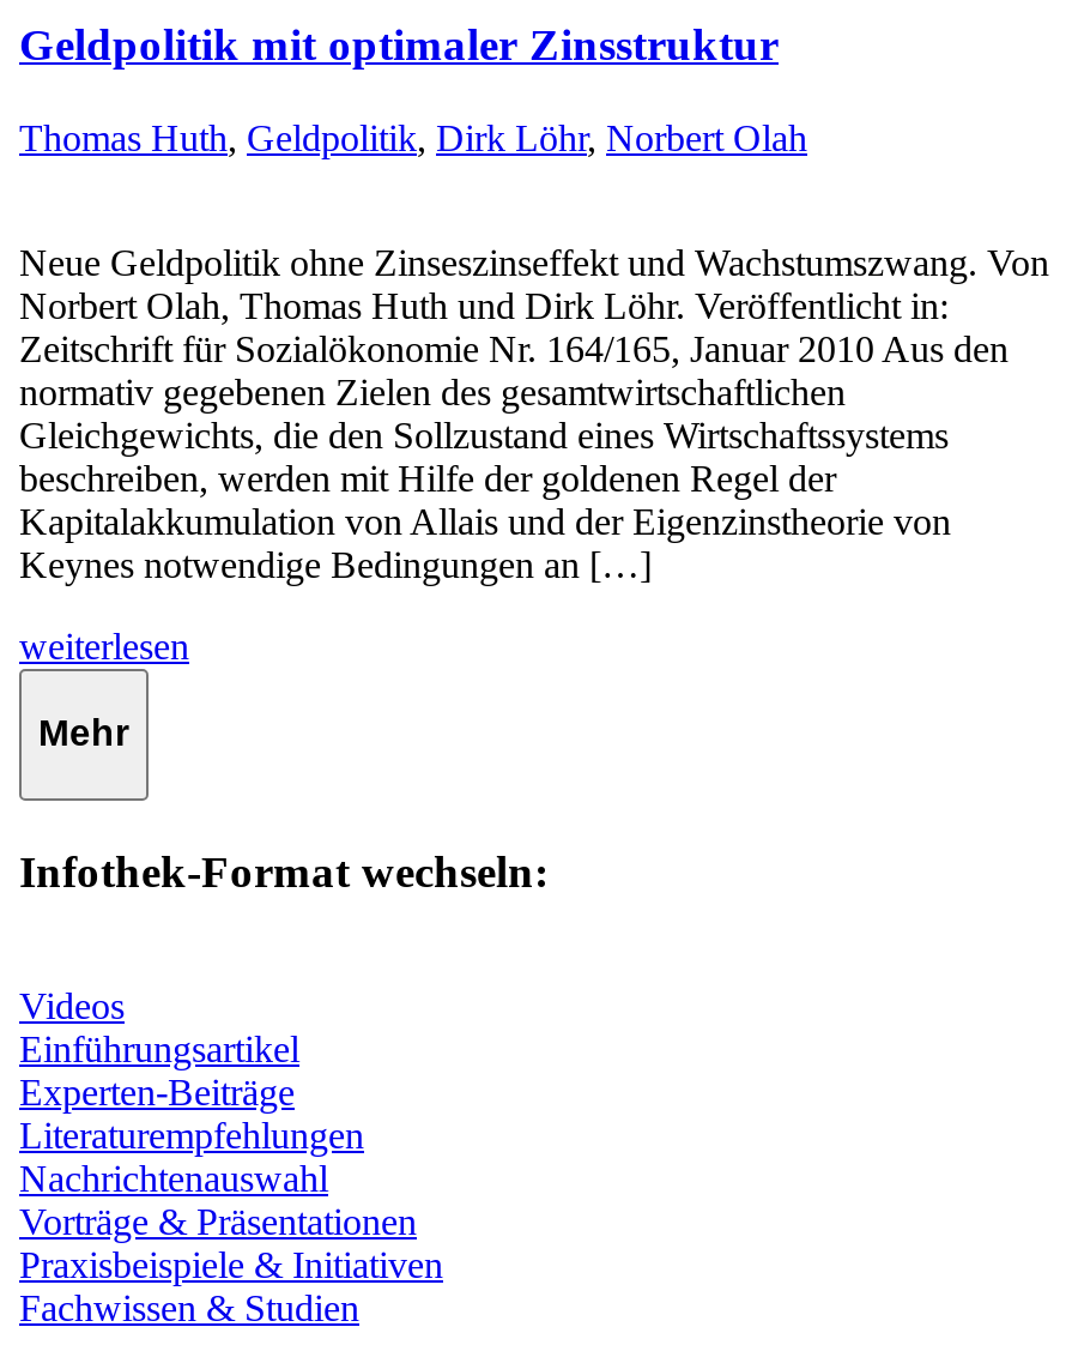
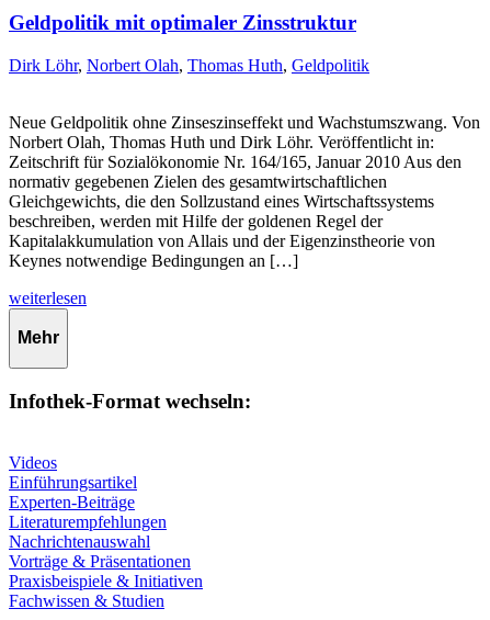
- Thomas Huth, Geldpolitik, Dirk Löhr, Norbert Olah
+ Dirk Löhr, Norbert Olah, Thomas Huth, Geldpolitik
